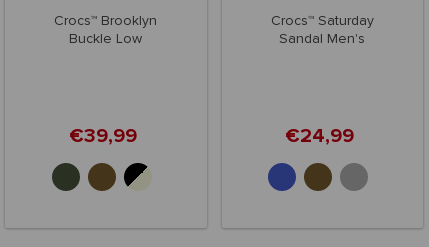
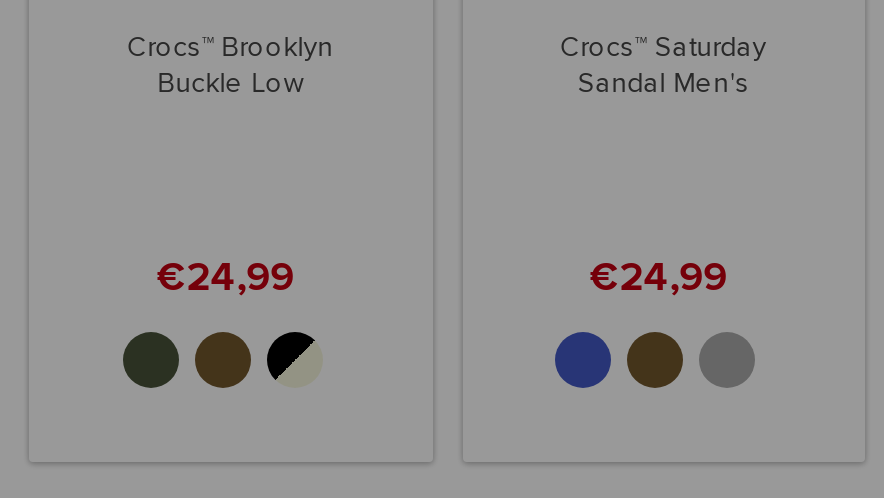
- €39,99
+ €24,99
